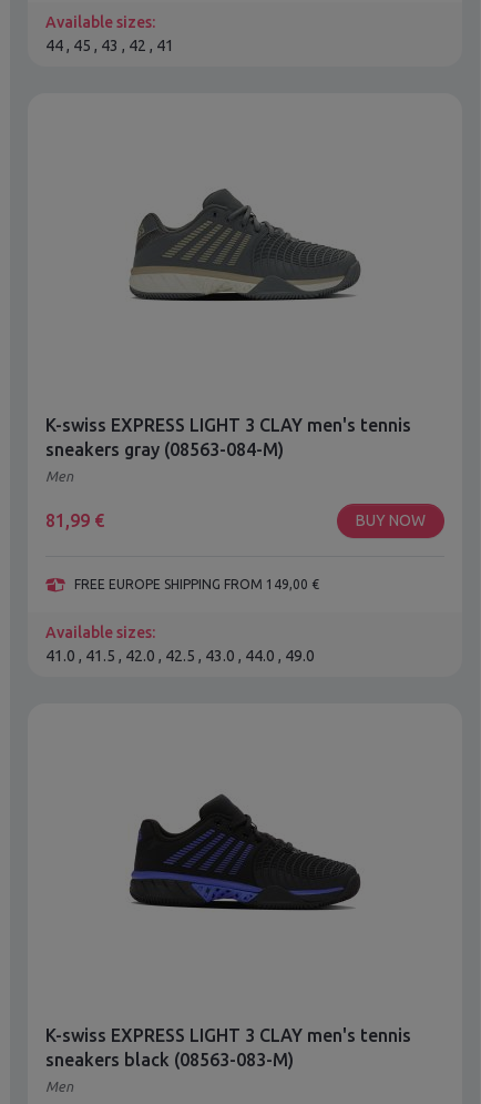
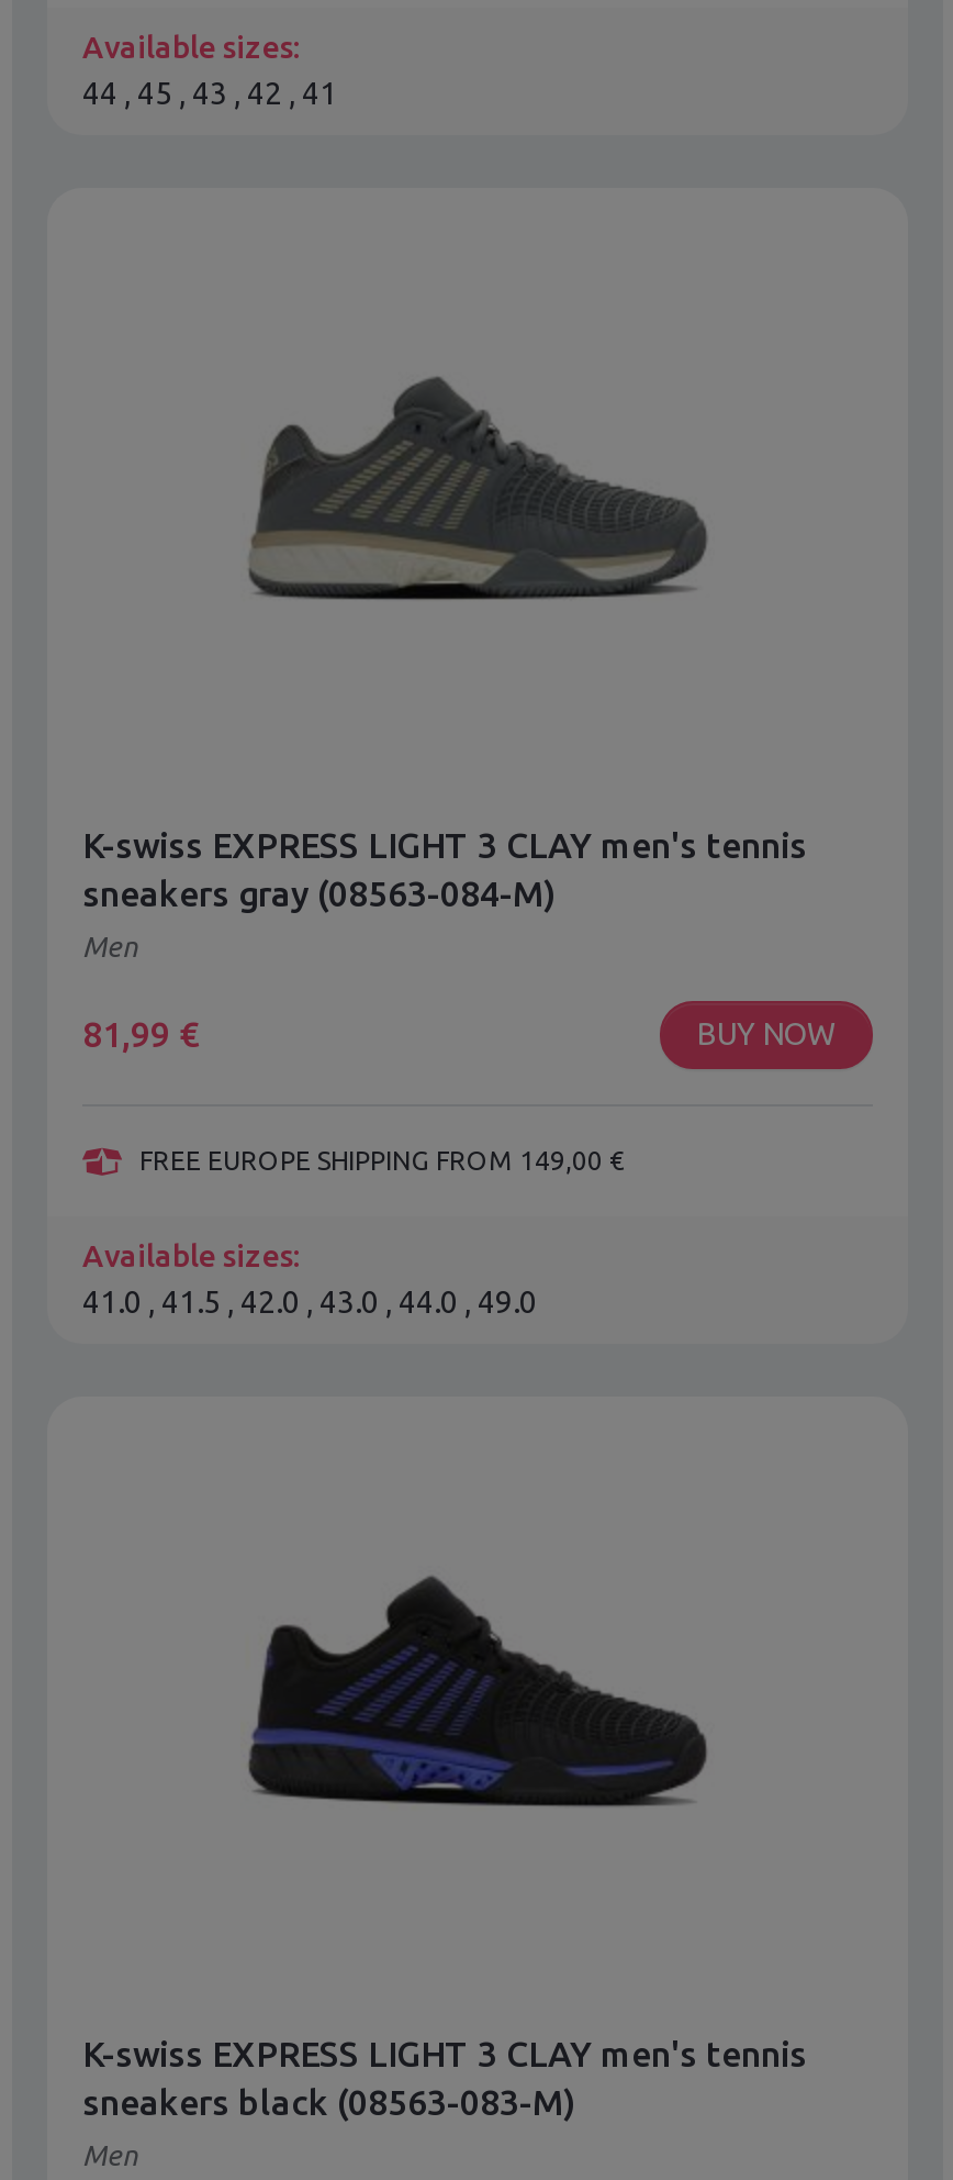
- 41.0 , 41.5 , 42.0 , 42.5 , 43.0 , 44.0 , 49.0
+ 41.0 , 41.5 , 42.0 , 43.0 , 44.0 , 49.0
